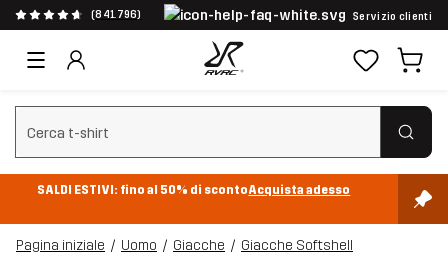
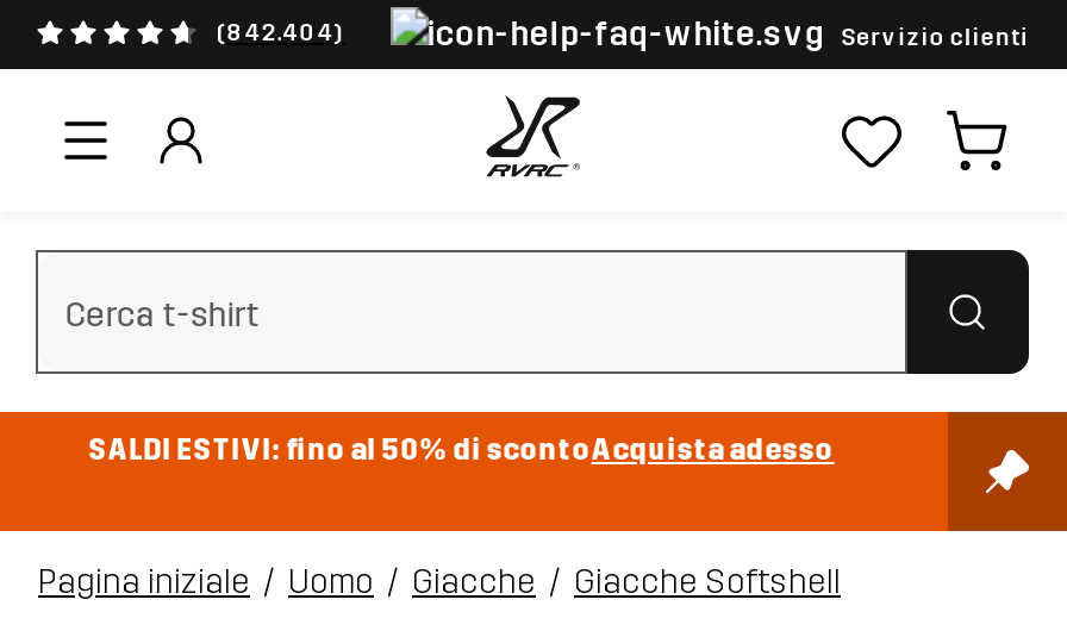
- (841.796)
+ (842.404)
